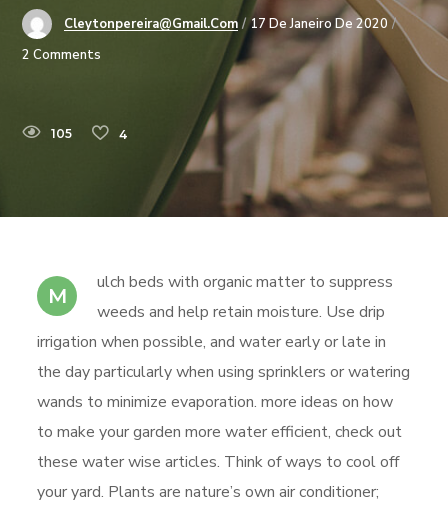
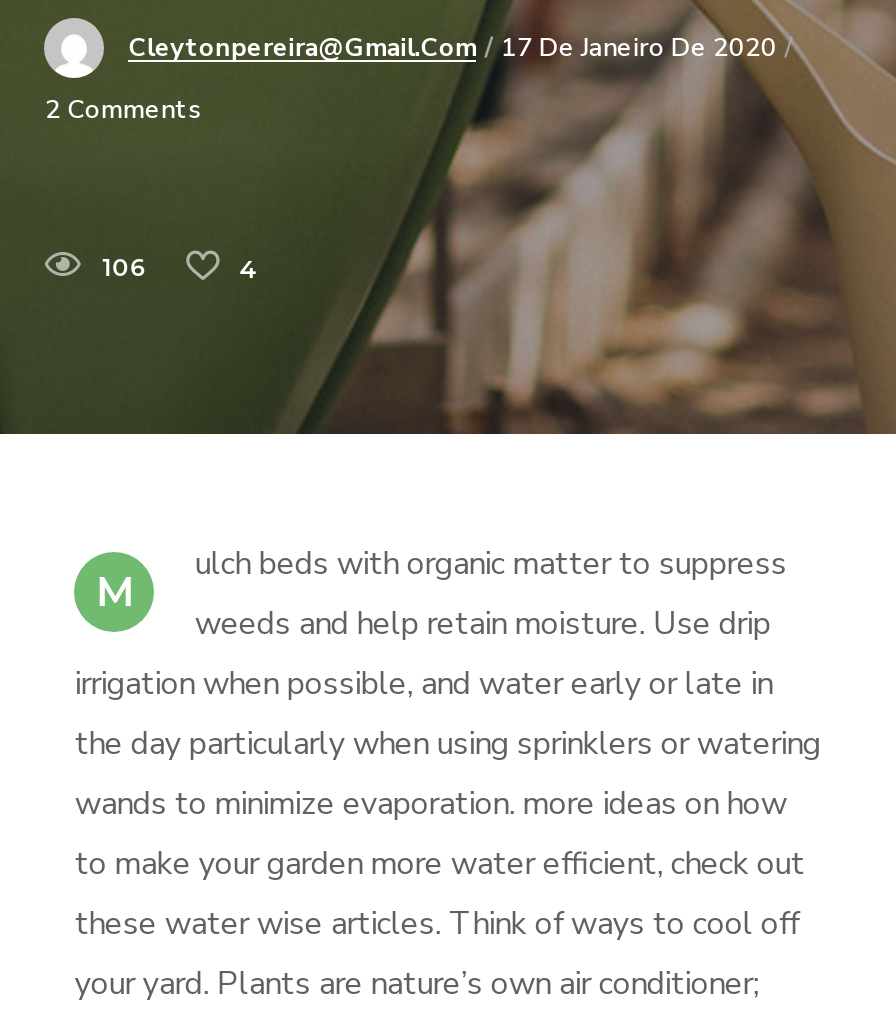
- 105
+ 106
